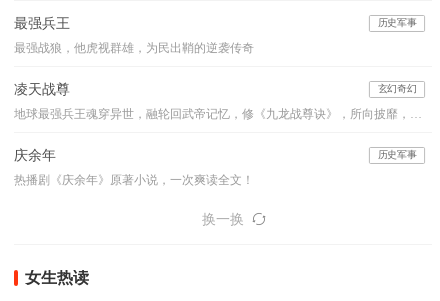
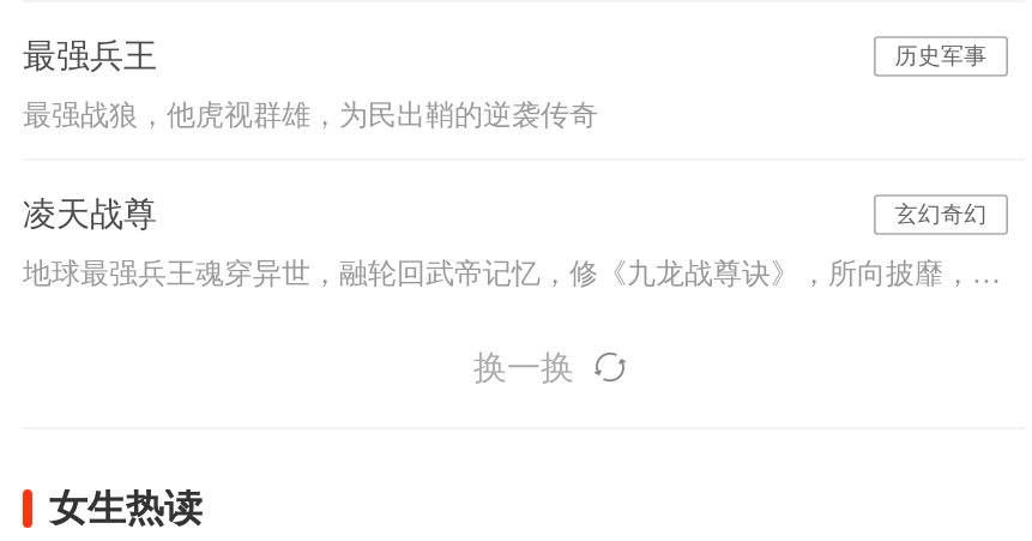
- 历史军事
- 庆余年
- 热播剧《庆余年》原著小说，一次爽读全文！
